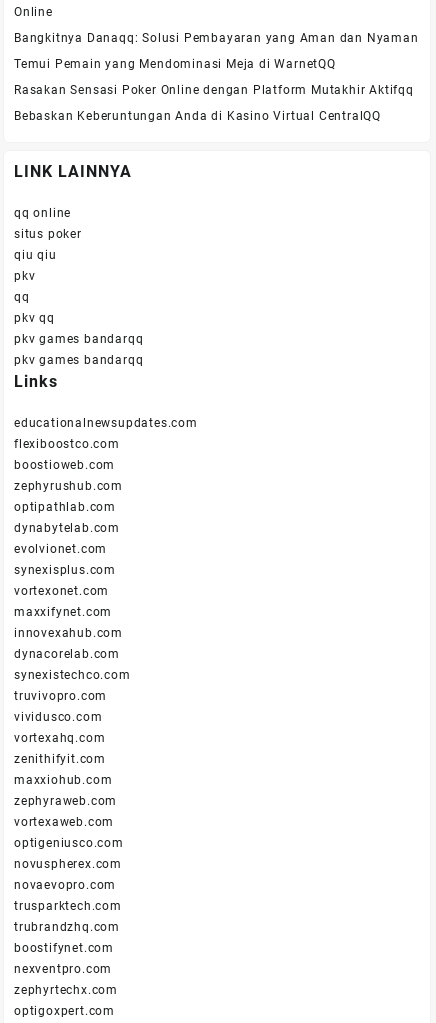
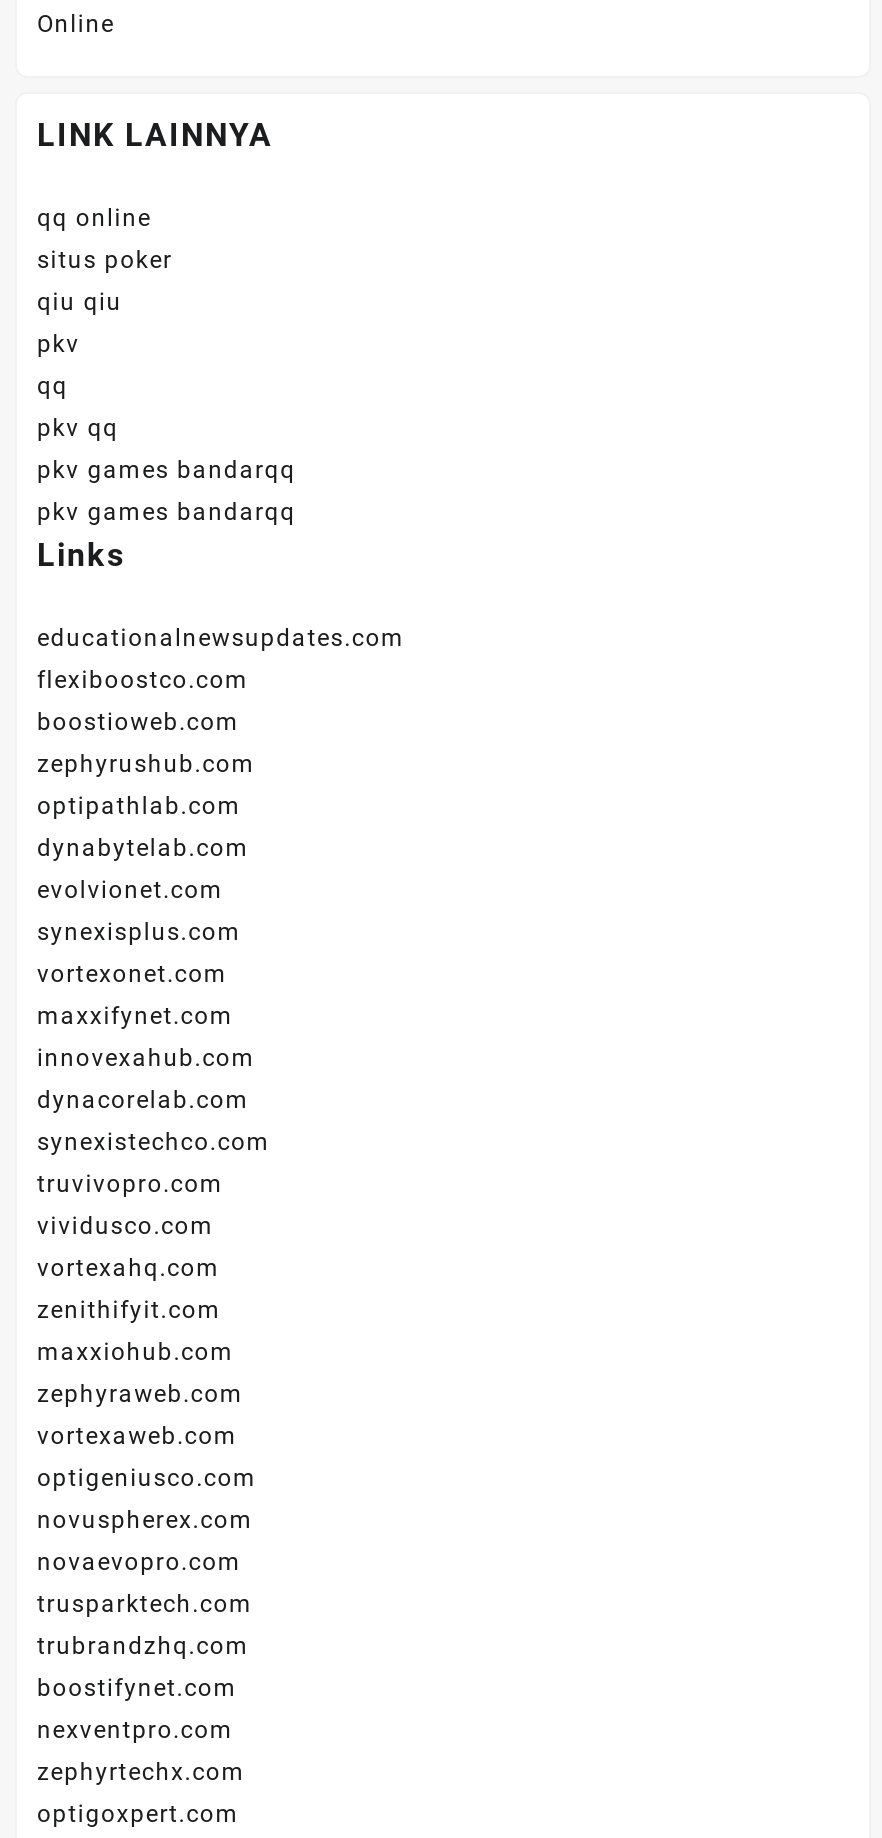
- Bangkitnya Danaqq: Solusi Pembayaran yang Aman dan Nyaman
- Temui Pemain yang Mendominasi Meja di WarnetQQ
- Rasakan Sensasi Poker Online dengan Platform Mutakhir Aktifqq
- Bebaskan Keberuntungan Anda di Kasino Virtual CentralQQ
